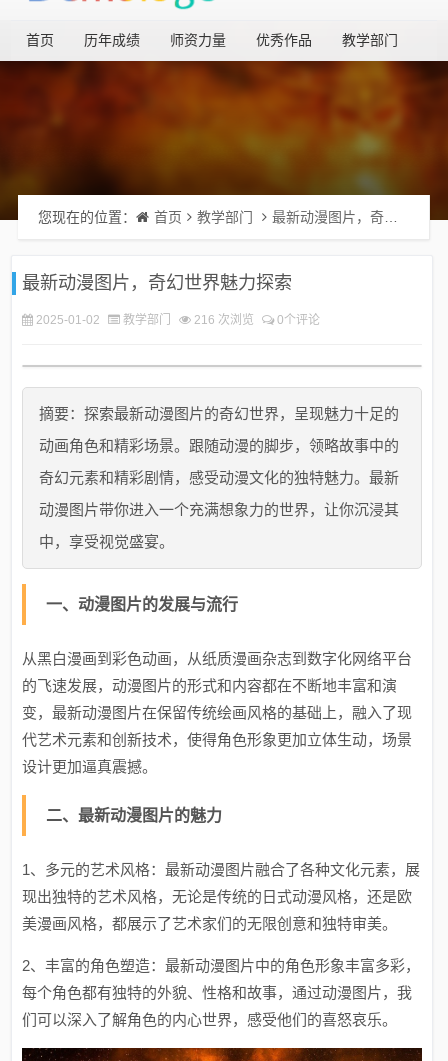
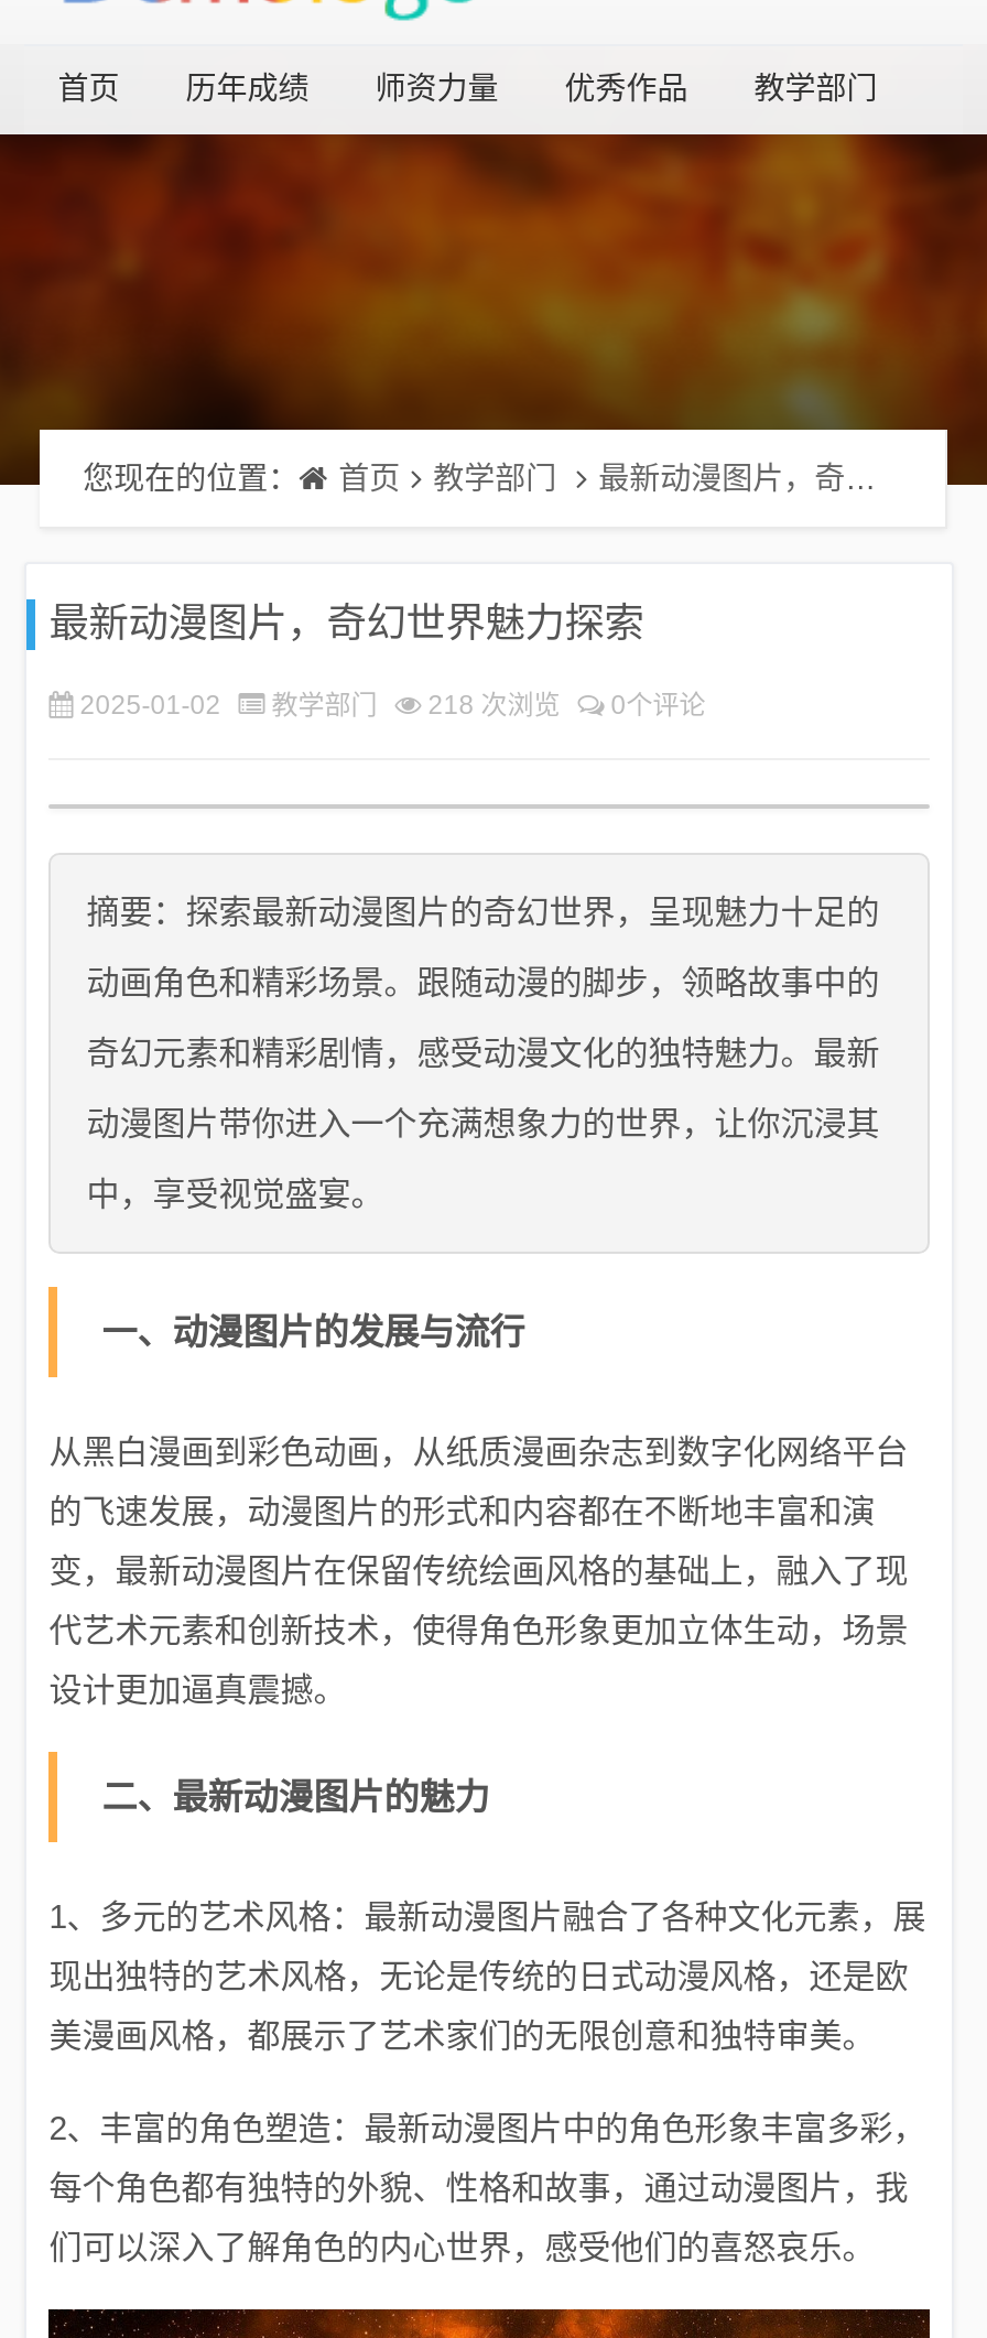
- 2025-01-02 教学部门 216 次浏览 0个评论
+ 2025-01-02 教学部门 218 次浏览 0个评论
